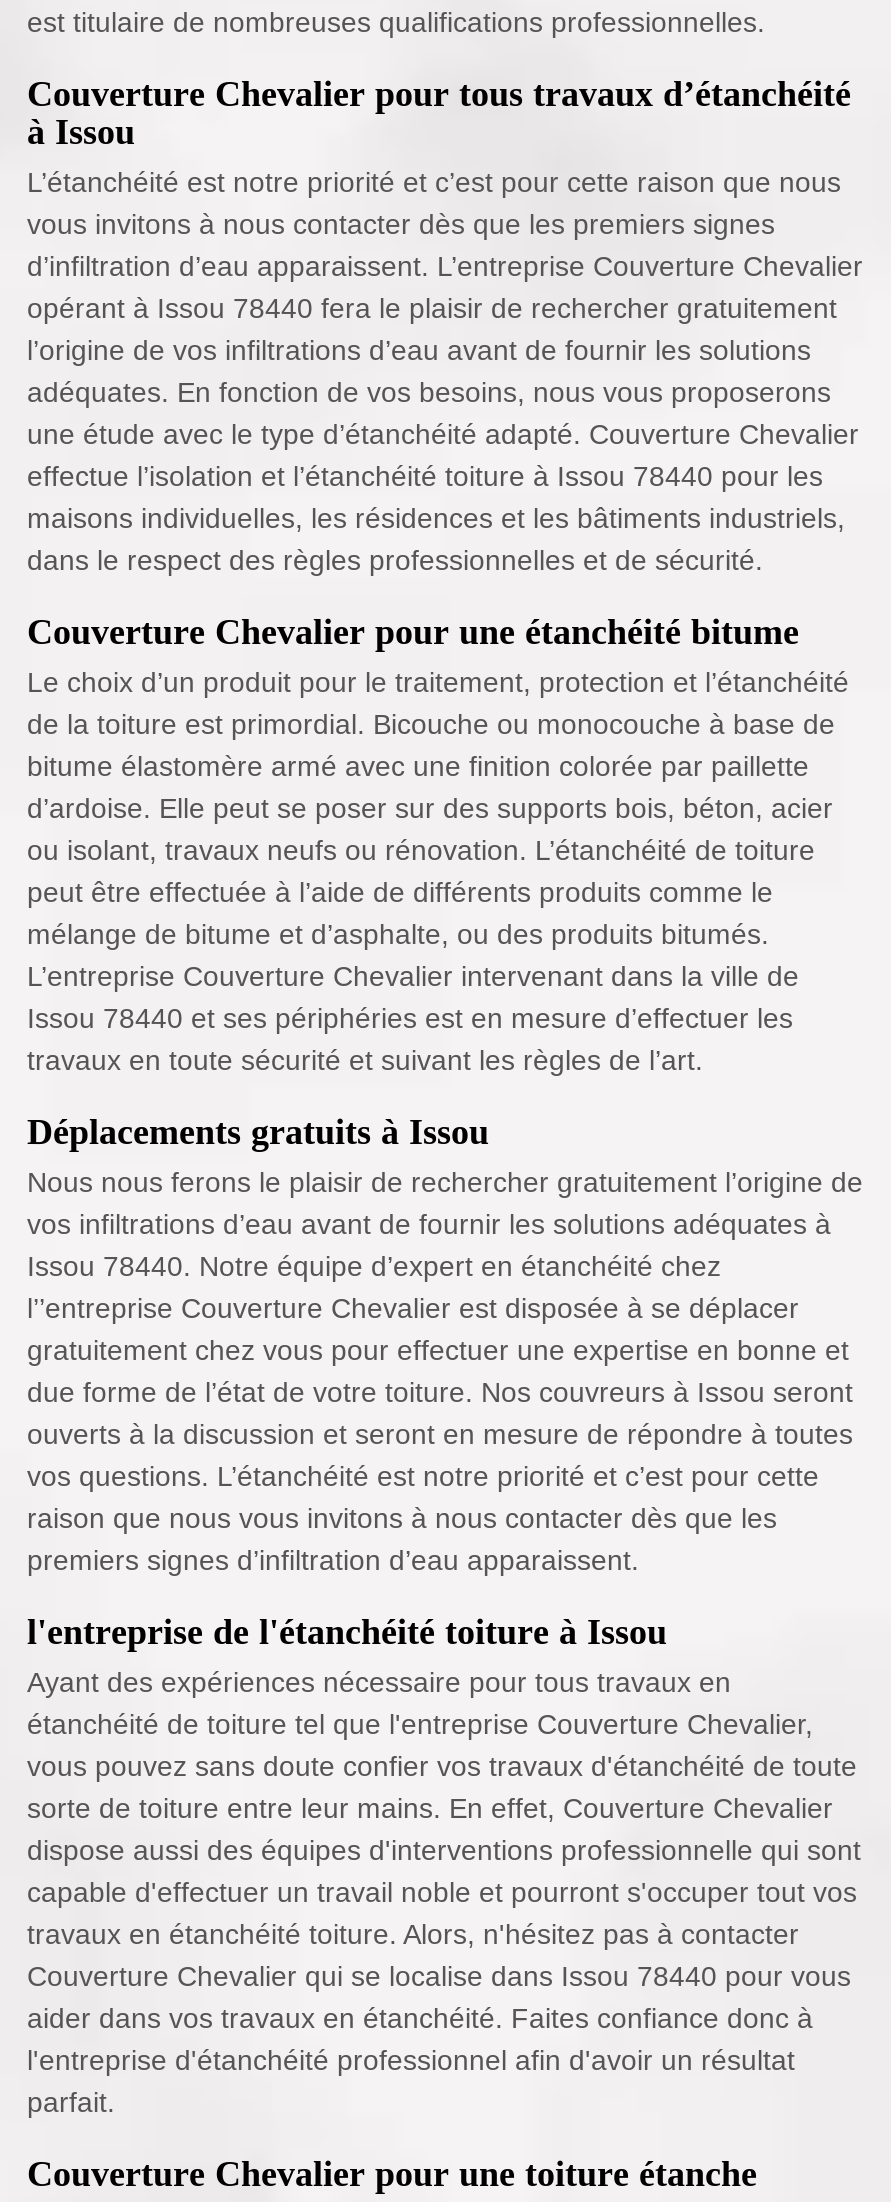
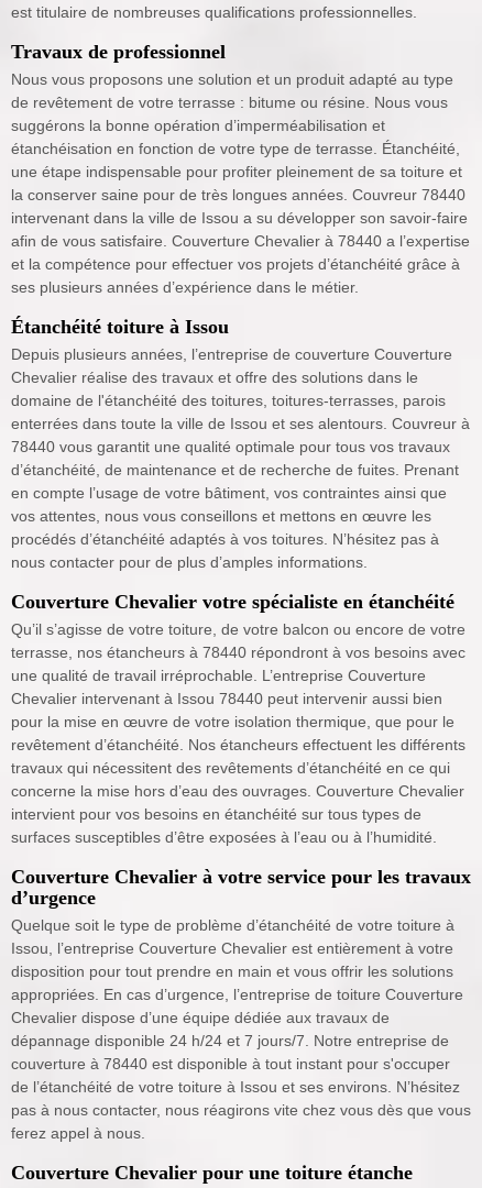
- Couverture Chevalier pour tous travaux d’étanchéité
- à Issou
- L’étanchéité est notre priorité et c’est pour cette raison que nous
- vous invitons à nous contacter dès que les premiers signes
- d’infiltration d’eau apparaissent. L’entreprise Couverture Chevalier
- opérant à Issou 78440 fera le plaisir de rechercher gratuitement
- l’origine de vos infiltrations d’eau avant de fournir les solutions
- adéquates. En fonction de vos besoins, nous vous proposerons
- une étude avec le type d’étanchéité adapté. Couverture Chevalier
- effectue l’isolation et l’étanchéité toiture à Issou 78440 pour les
- maisons individuelles, les résidences et les bâtiments industriels,
- dans le respect des règles professionnelles et de sécurité.
+ Travaux de professionnel
+ Nous vous proposons une solution et un produit adapté au type
+ de revêtement de votre terrasse : bitume ou résine. Nous vous
+ suggérons la bonne opération d’imperméabilisation et
+ étanchéisation en fonction de votre type de terrasse. Étanchéité,
+ une étape indispensable pour profiter pleinement de sa toiture et
+ la conserver saine pour de très longues années. Couvreur 78440
+ intervenant dans la ville de Issou a su développer son savoir-faire
+ afin de vous satisfaire. Couverture Chevalier à 78440 a l’expertise
+ et la compétence pour effectuer vos projets d’étanchéité grâce à
+ ses plusieurs années d’expérience dans le métier.

- Couverture Chevalier pour une étanchéité bitume
- Le choix d’un produit pour le traitement, protection et l’étanchéité
- de la toiture est primordial. Bicouche ou monocouche à base de
- bitume élastomère armé avec une finition colorée par paillette
- d’ardoise. Elle peut se poser sur des supports bois, béton, acier
- ou isolant, travaux neufs ou rénovation. L’étanchéité de toiture
- peut être effectuée à l’aide de différents produits comme le
- mélange de bitume et d’asphalte, ou des produits bitumés.
- L’entreprise Couverture Chevalier intervenant dans la ville de
- Issou 78440 et ses périphéries est en mesure d’effectuer les
- travaux en toute sécurité et suivant les règles de l’art.
+ Étanchéité toiture à Issou
+ Depuis plusieurs années, l’entreprise de couverture Couverture
+ Chevalier réalise des travaux et offre des solutions dans le
+ domaine de l'étanchéité des toitures, toitures-terrasses, parois
+ enterrées dans toute la ville de Issou et ses alentours. Couvreur à
+ 78440 vous garantit une qualité optimale pour tous vos travaux
+ d’étanchéité, de maintenance et de recherche de fuites. Prenant
+ en compte l’usage de votre bâtiment, vos contraintes ainsi que
+ vos attentes, nous vous conseillons et mettons en œuvre les
+ procédés d’étanchéité adaptés à vos toitures. N’hésitez pas à
+ nous contacter pour de plus d’amples informations.

- Déplacements gratuits à Issou
- Nous nous ferons le plaisir de rechercher gratuitement l’origine de
- vos infiltrations d’eau avant de fournir les solutions adéquates à
- Issou 78440. Notre équipe d’expert en étanchéité chez
- l’’entreprise Couverture Chevalier est disposée à se déplacer
- gratuitement chez vous pour effectuer une expertise en bonne et
- due forme de l’état de votre toiture. Nos couvreurs à Issou seront
- ouverts à la discussion et seront en mesure de répondre à toutes
- vos questions. L’étanchéité est notre priorité et c’est pour cette
- raison que nous vous invitons à nous contacter dès que les
- premiers signes d’infiltration d’eau apparaissent.
+ Couverture Chevalier votre spécialiste en étanchéité
+ Qu’il s’agisse de votre toiture, de votre balcon ou encore de votre
+ terrasse, nos étancheurs à 78440 répondront à vos besoins avec
+ une qualité de travail irréprochable. L’entreprise Couverture
+ Chevalier intervenant à Issou 78440 peut intervenir aussi bien
+ pour la mise en œuvre de votre isolation thermique, que pour le
+ revêtement d’étanchéité. Nos étancheurs effectuent les différents
+ travaux qui nécessitent des revêtements d’étanchéité en ce qui
+ concerne la mise hors d’eau des ouvrages. Couverture Chevalier
+ intervient pour vos besoins en étanchéité sur tous types de
+ surfaces susceptibles d’être exposées à l’eau ou à l’humidité.

- l'entreprise de l'étanchéité toiture à Issou
- Ayant des expériences nécessaire pour tous travaux en
- étanchéité de toiture tel que l'entreprise Couverture Chevalier,
- vous pouvez sans doute confier vos travaux d'étanchéité de toute
- sorte de toiture entre leur mains. En effet, Couverture Chevalier
- dispose aussi des équipes d'interventions professionnelle qui sont
- capable d'effectuer un travail noble et pourront s'occuper tout vos
- travaux en étanchéité toiture. Alors, n'hésitez pas à contacter
- Couverture Chevalier qui se localise dans Issou 78440 pour vous
- aider dans vos travaux en étanchéité. Faites confiance donc à
- l'entreprise d'étanchéité professionnel afin d'avoir un résultat
- parfait.
+ Couverture Chevalier à votre service pour les travaux
+ d’urgence
+ Quelque soit le type de problème d’étanchéité de votre toiture à
+ Issou, l’entreprise Couverture Chevalier est entièrement à votre
+ disposition pour tout prendre en main et vous offrir les solutions
+ appropriées. En cas d’urgence, l’entreprise de toiture Couverture
+ Chevalier dispose d’une équipe dédiée aux travaux de
+ dépannage disponible 24 h/24 et 7 jours/7. Notre entreprise de
+ couverture à 78440 est disponible à tout instant pour s'occuper
+ de l’étanchéité de votre toiture à Issou et ses environs. N’hésitez
+ pas à nous contacter, nous réagirons vite chez vous dès que vous
+ ferez appel à nous.
